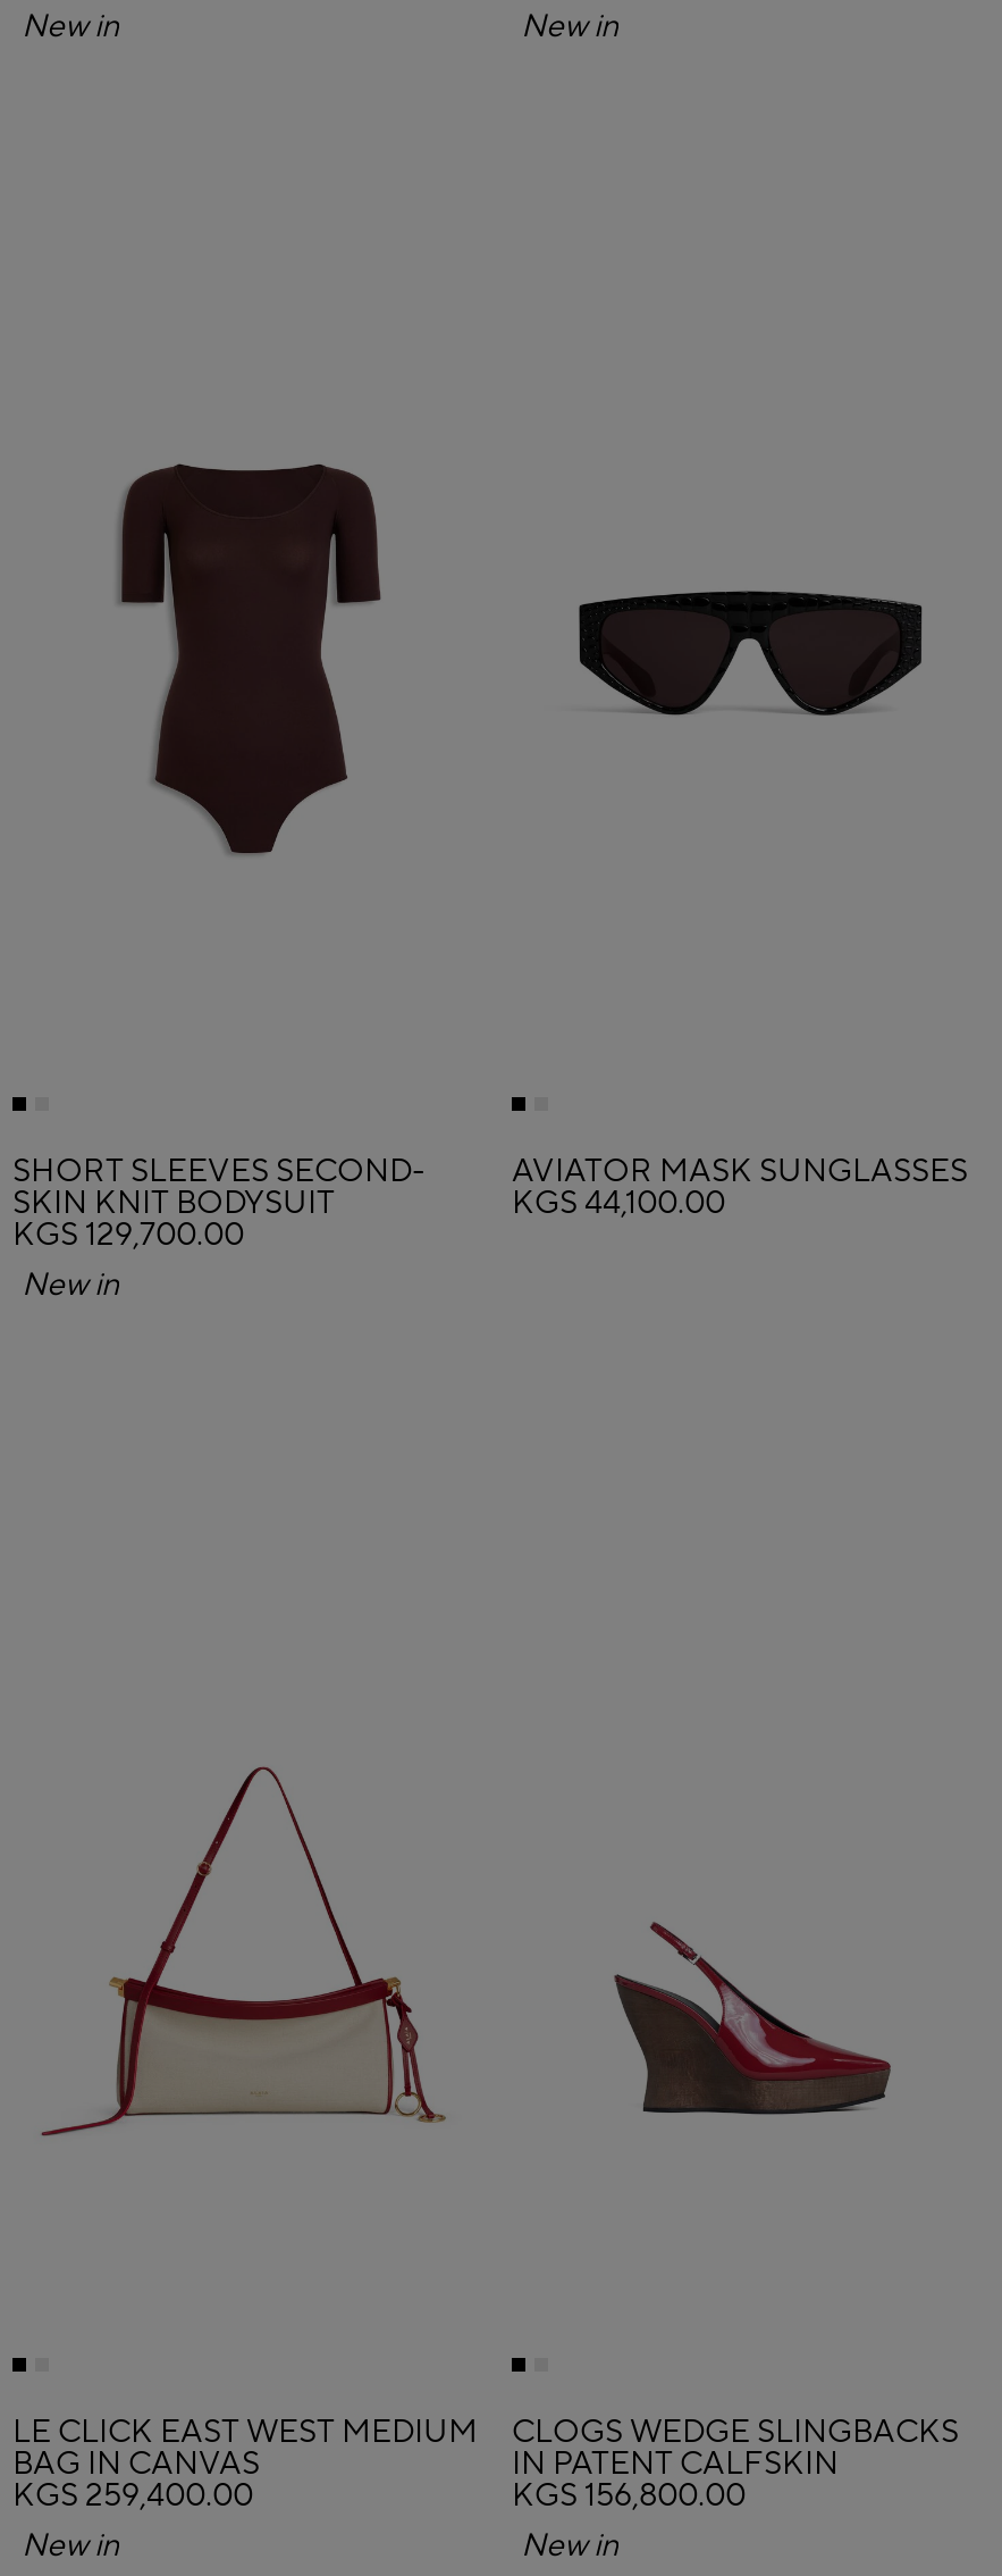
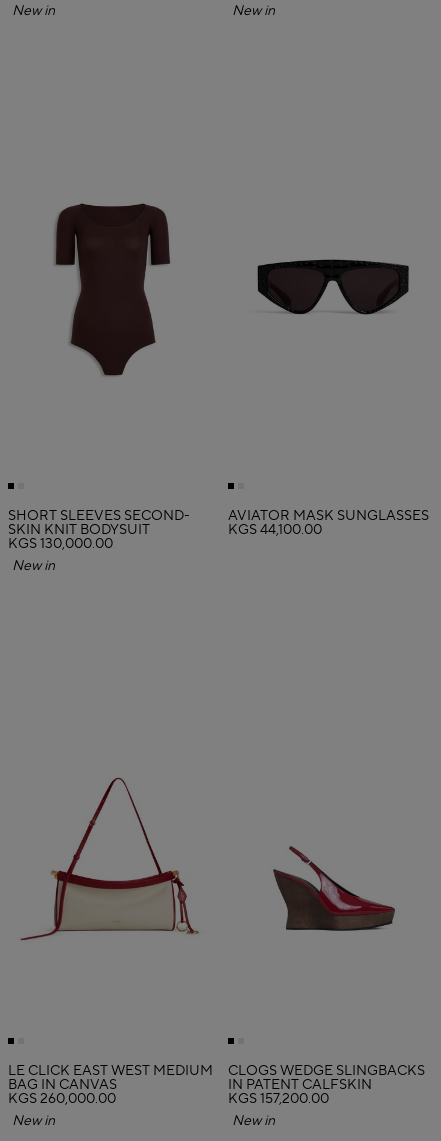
- KGS 129,700.00
+ KGS 130,000.00

- KGS 259,400.00
+ KGS 260,000.00

- KGS 156,800.00
+ KGS 157,200.00
